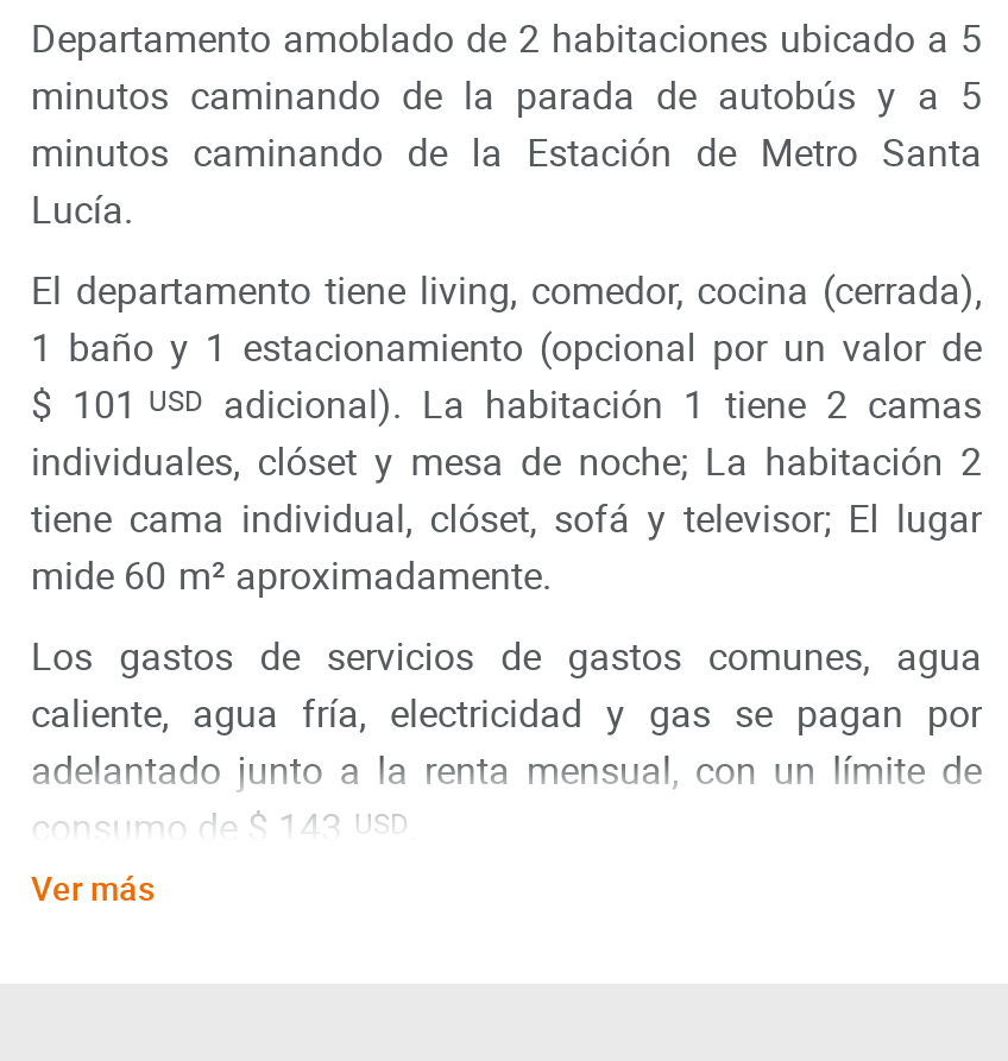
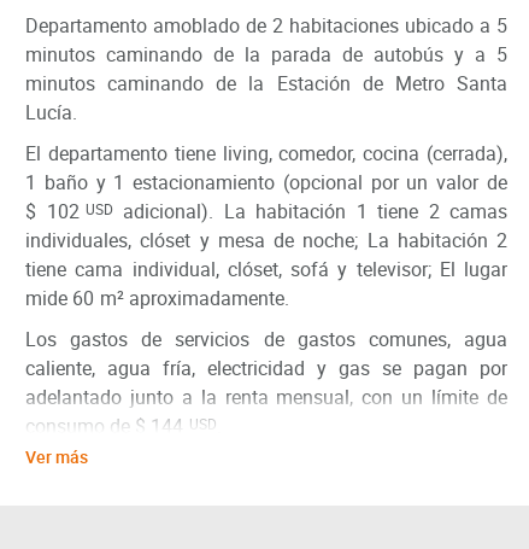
- $ 101 USD adicional). La habitación 1 tiene 2 camas
+ $ 102 USD adicional). La habitación 1 tiene 2 camas

- consumo de $ 143 USD.
+ consumo de $ 144 USD.
